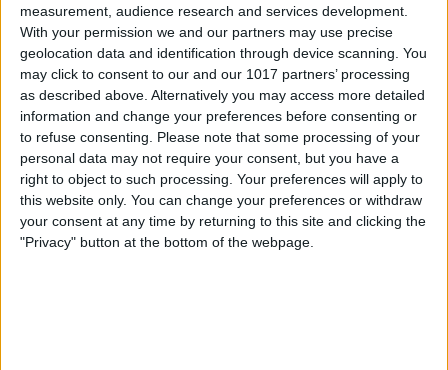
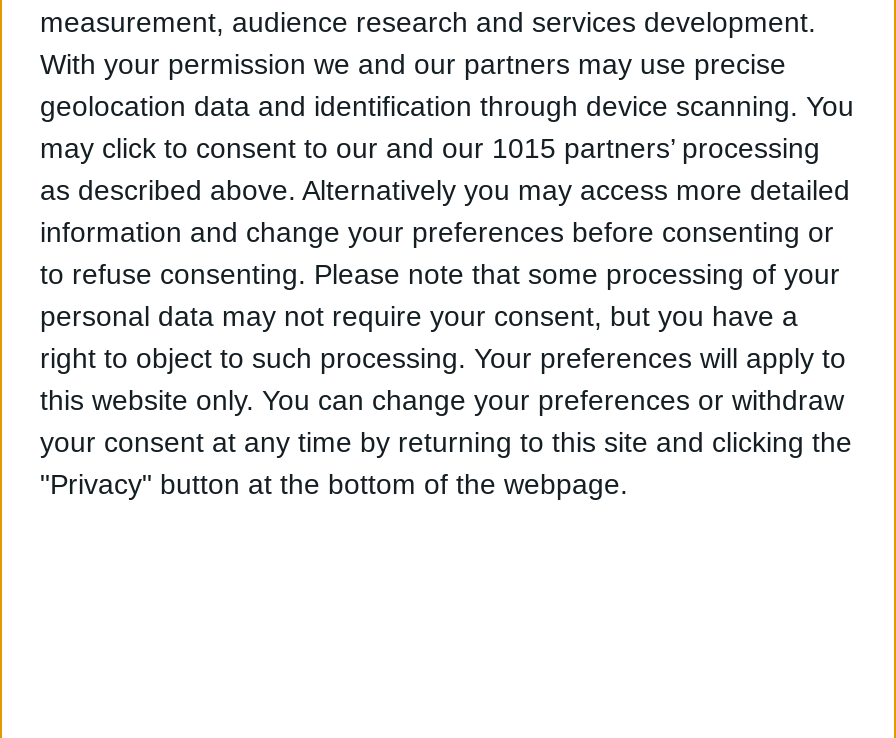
- may click to consent to our and our 1017 partners’ processing
+ may click to consent to our and our 1015 partners’ processing
